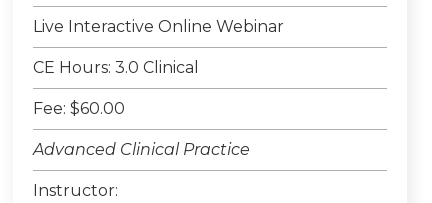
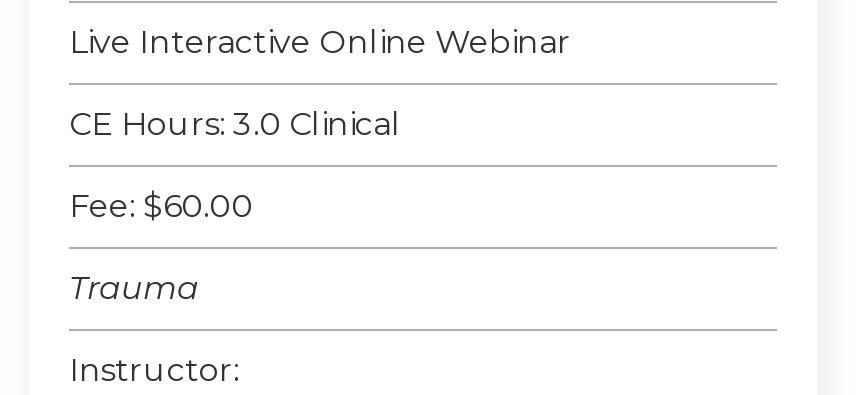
- Advanced Clinical Practice
+ Trauma
